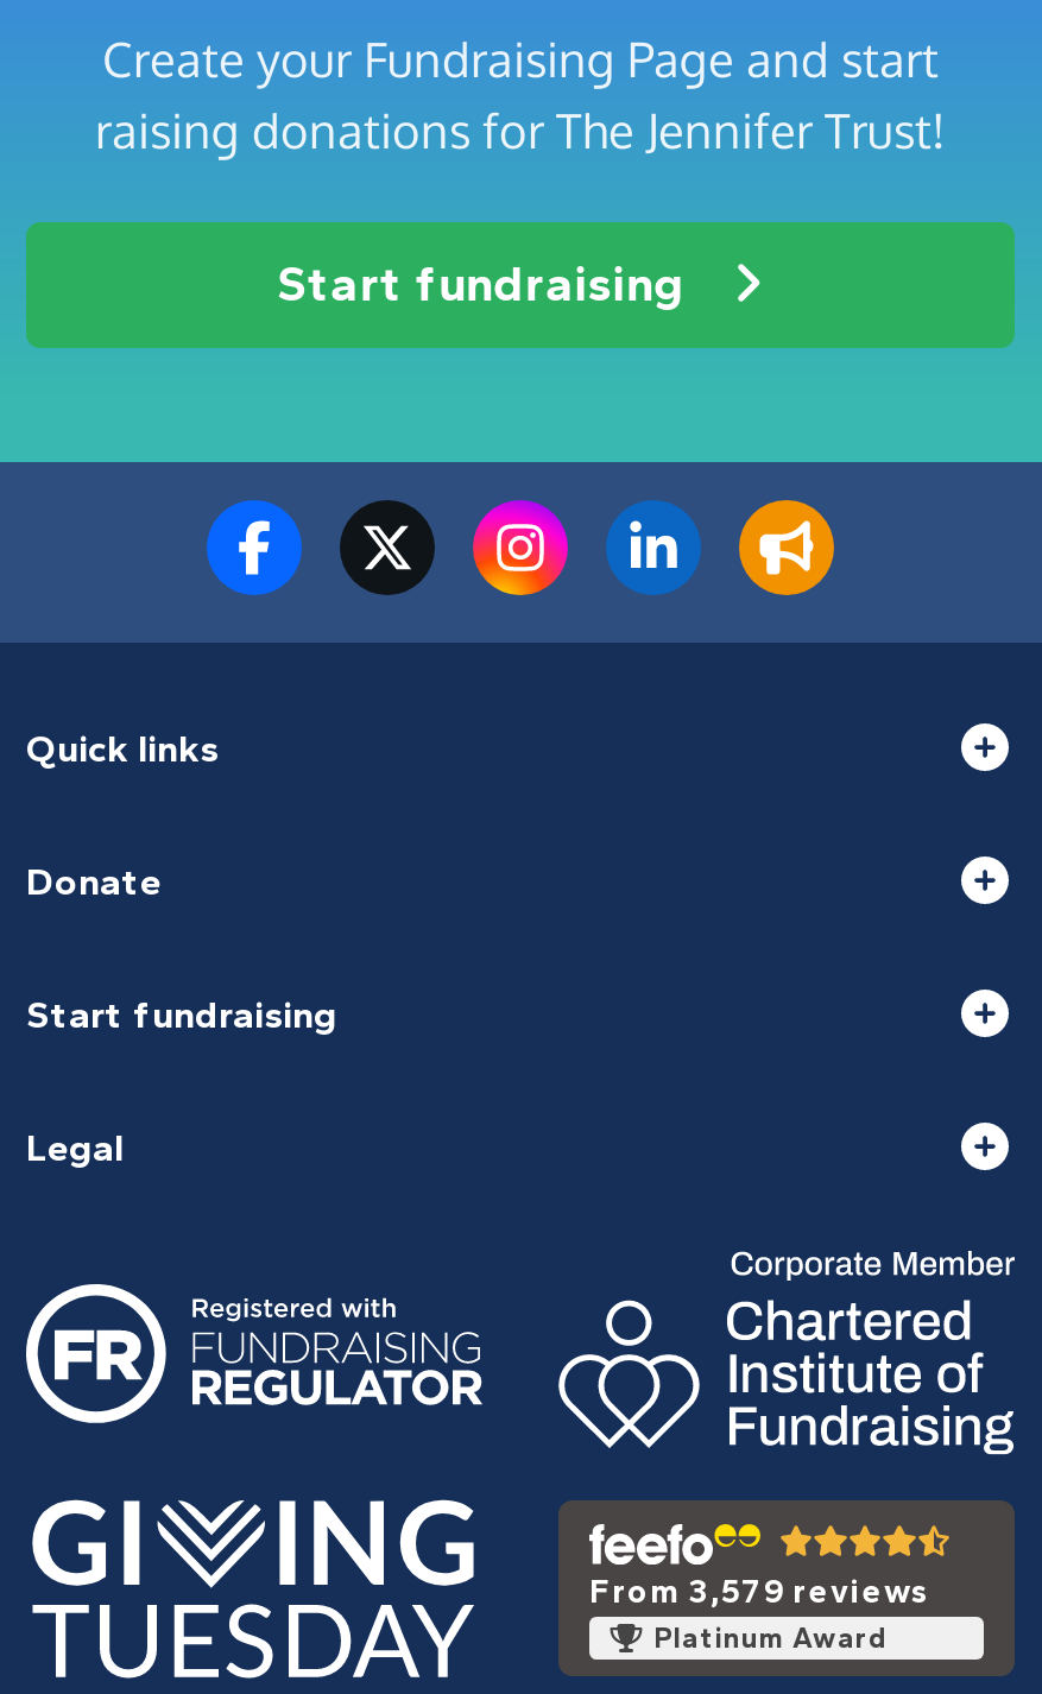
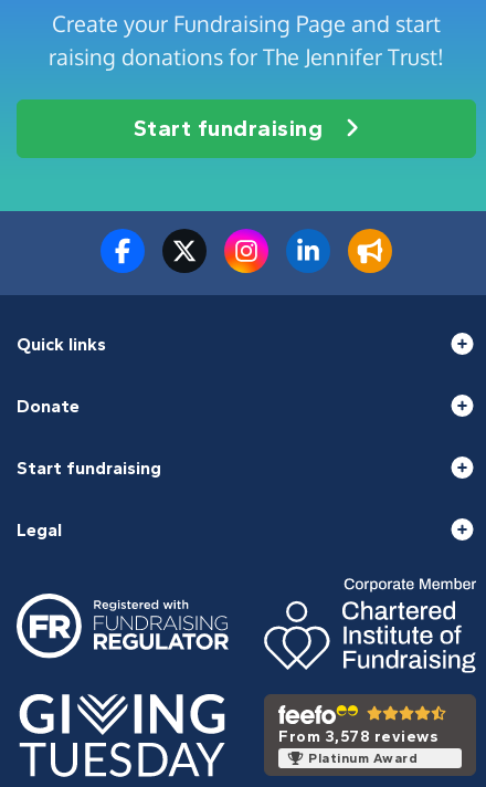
- From 3,579 reviews
+ From 3,578 reviews
